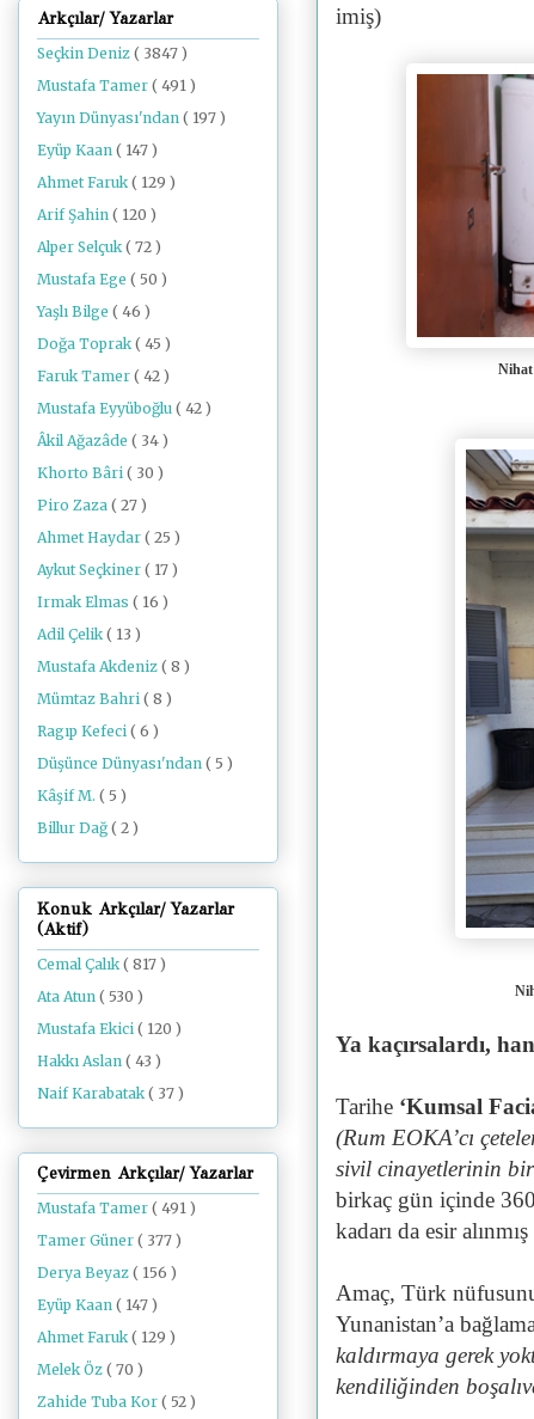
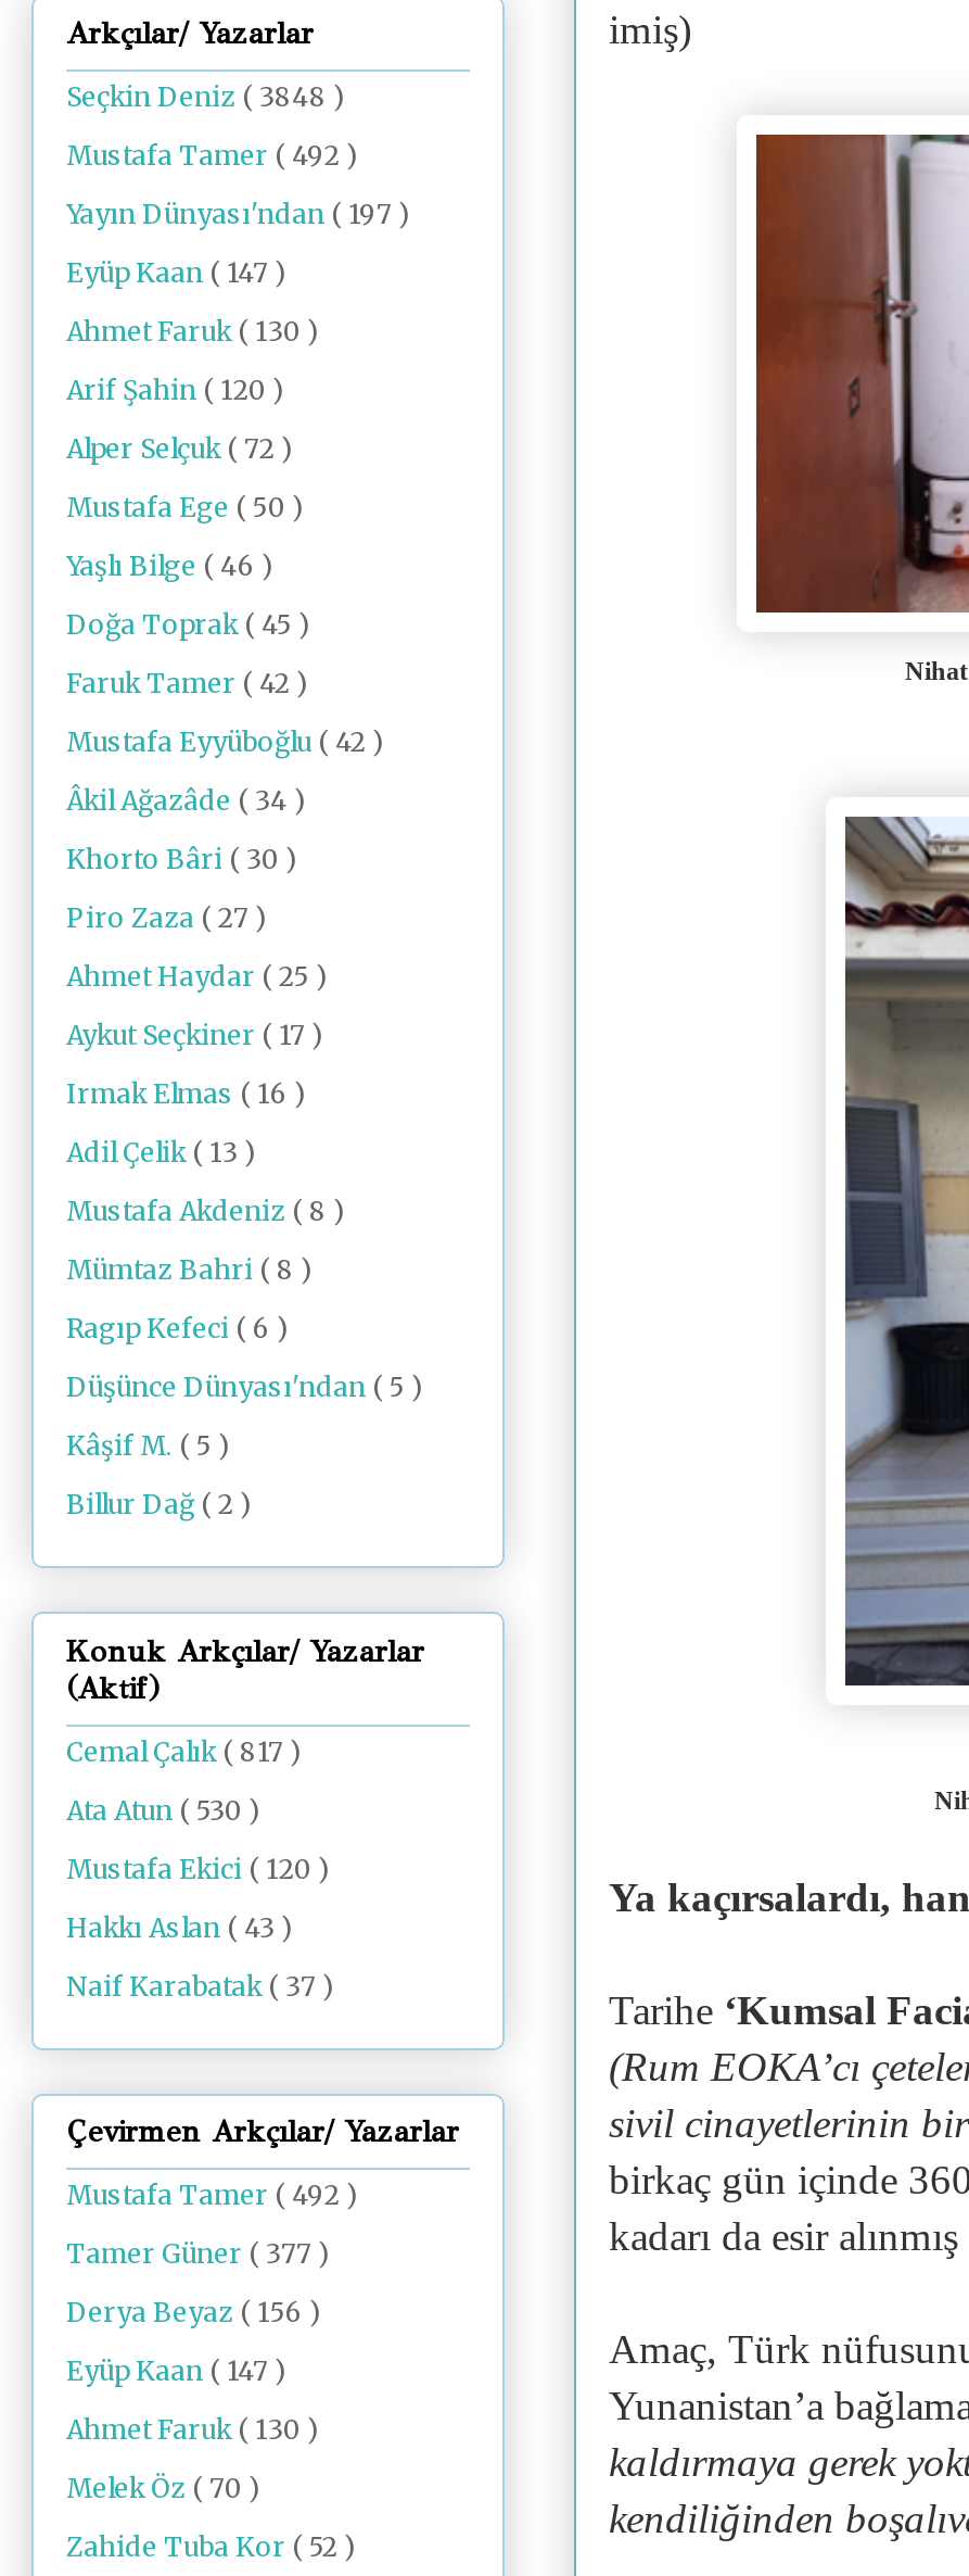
- Seçkin Deniz ( 3847 )
+ Seçkin Deniz ( 3848 )

- Mustafa Tamer ( 491 )
+ Mustafa Tamer ( 492 )

- Ahmet Faruk ( 129 )
+ Ahmet Faruk ( 130 )

- Mustafa Tamer ( 491 )
+ Mustafa Tamer ( 492 )

- Ahmet Faruk ( 129 )
+ Ahmet Faruk ( 130 )
